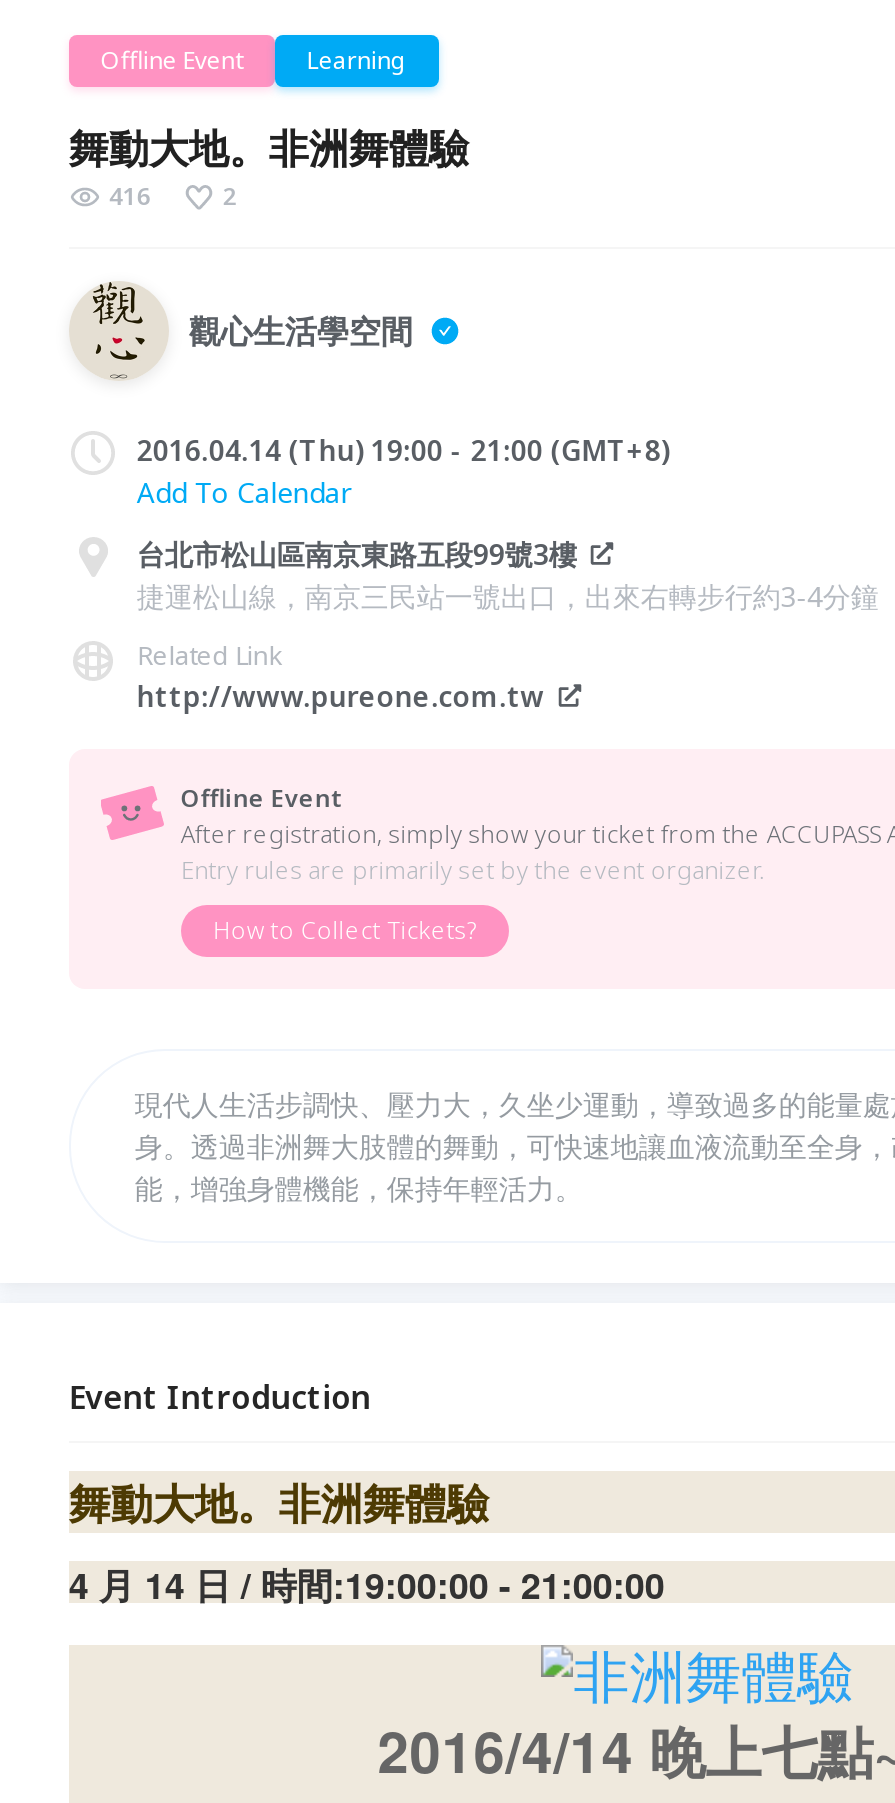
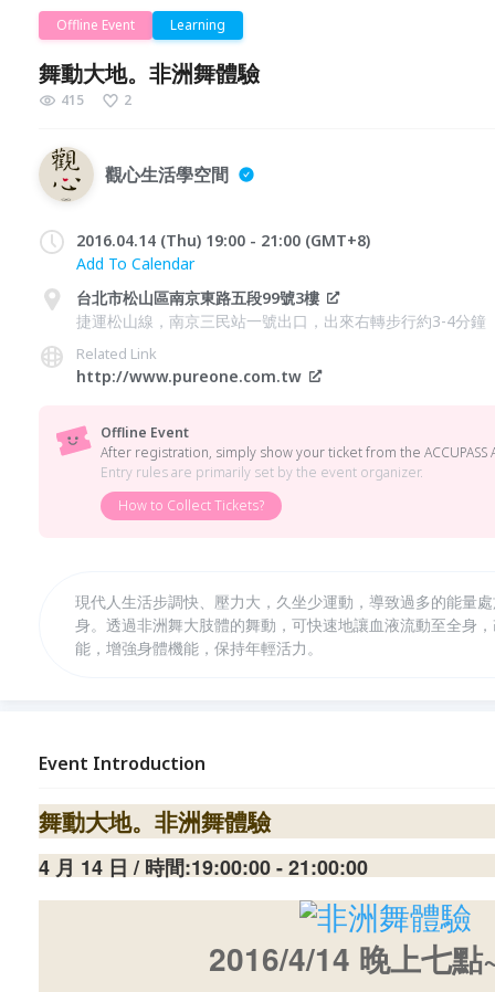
- 416
+ 415
